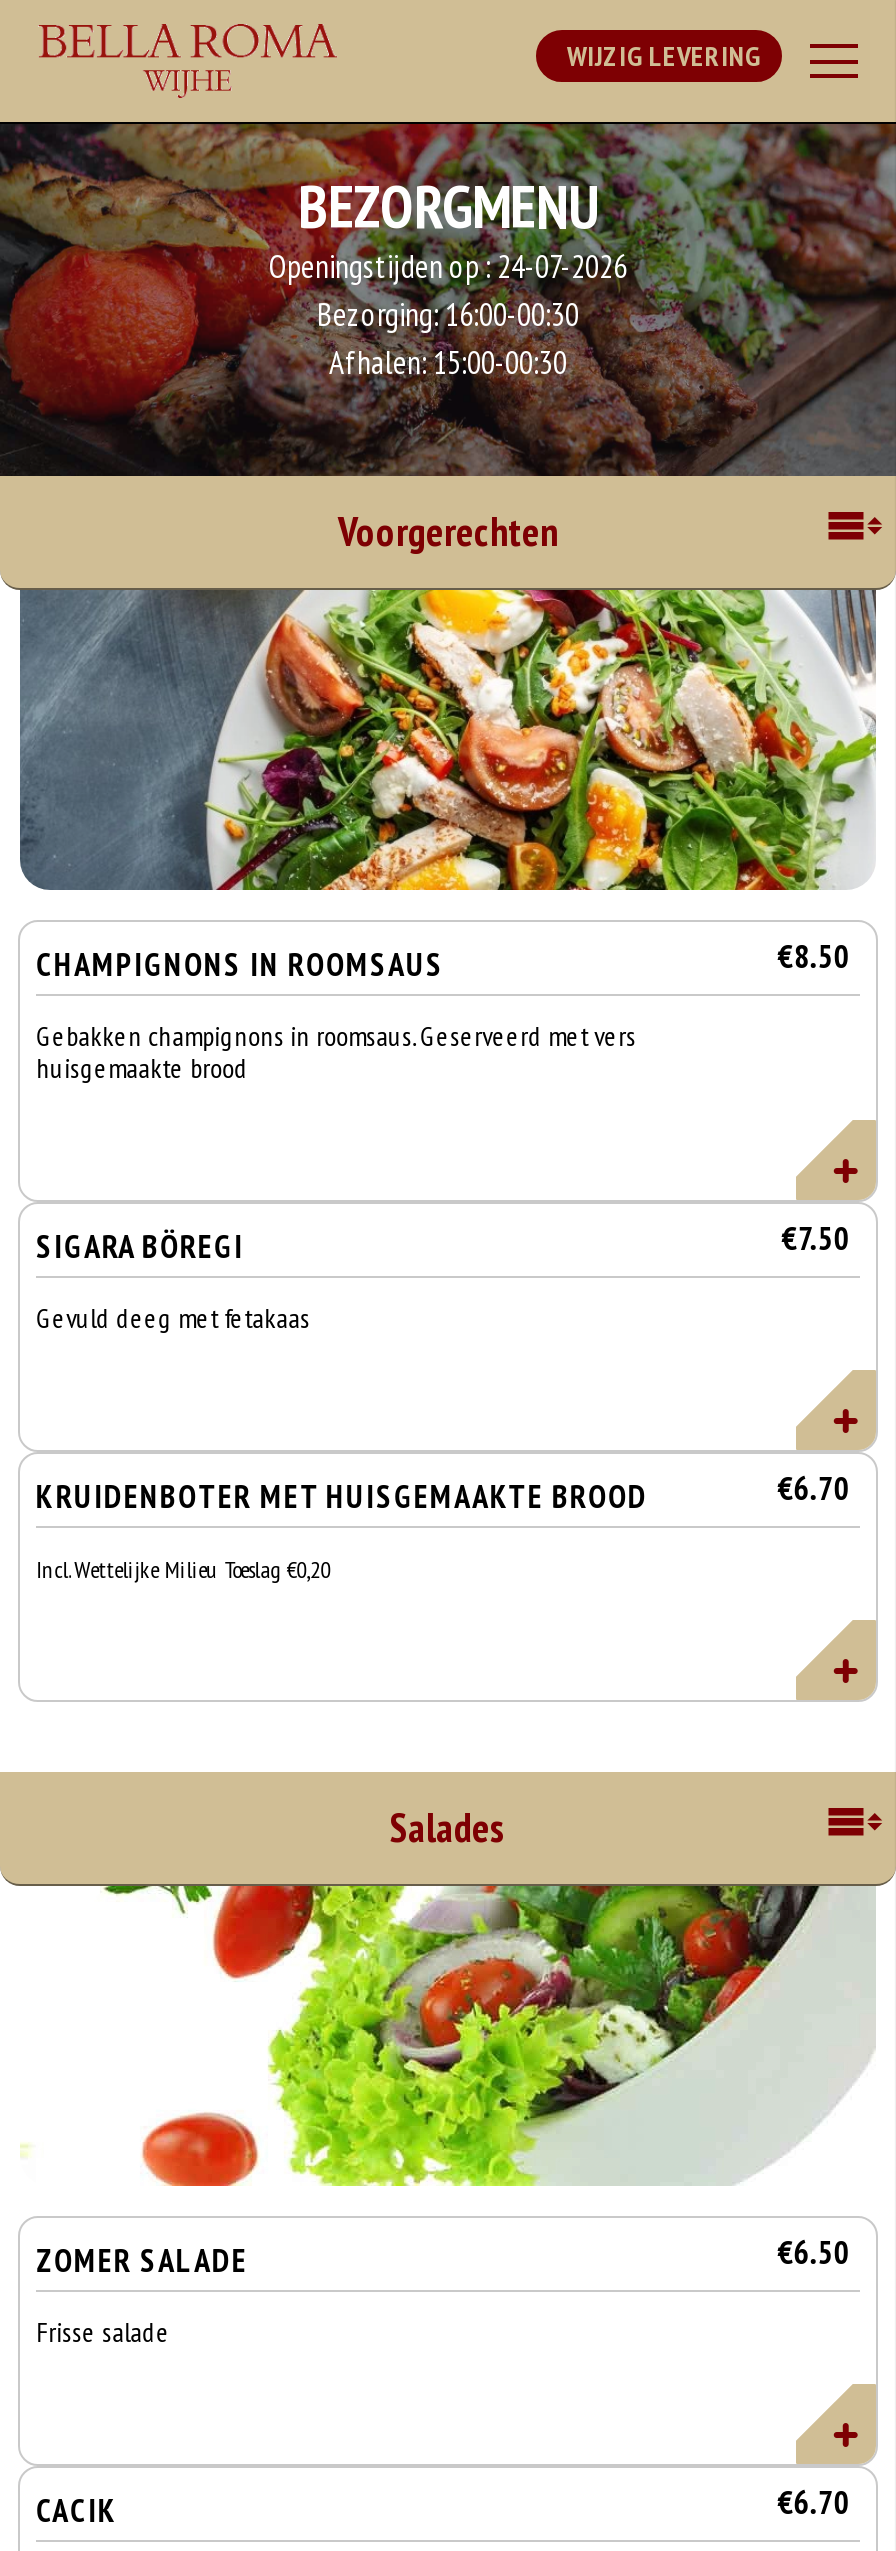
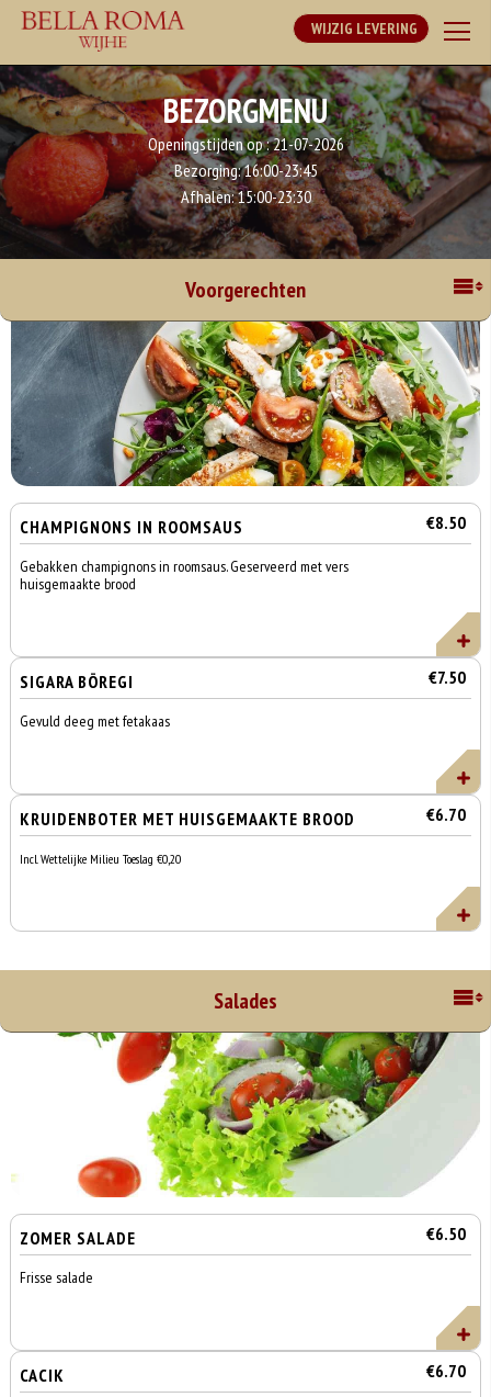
- Openingstijden op : 24-07-2026
+ Openingstijden op : 21-07-2026

- Bezorging: 16:00-00:30
+ Bezorging: 16:00-23:45

- Afhalen: 15:00-00:30
+ Afhalen: 15:00-23:30
